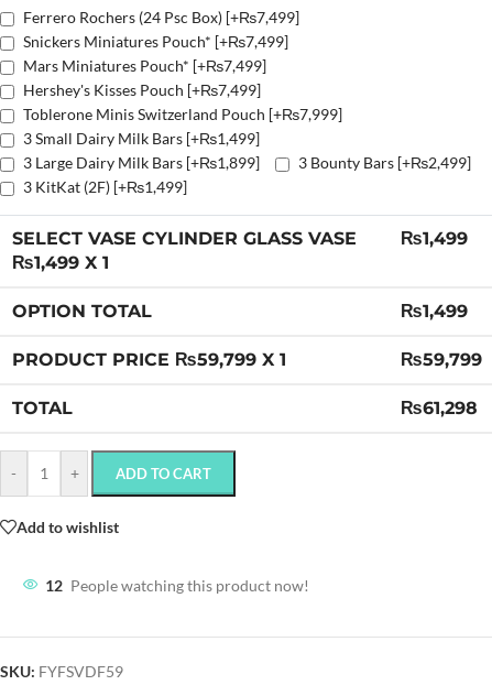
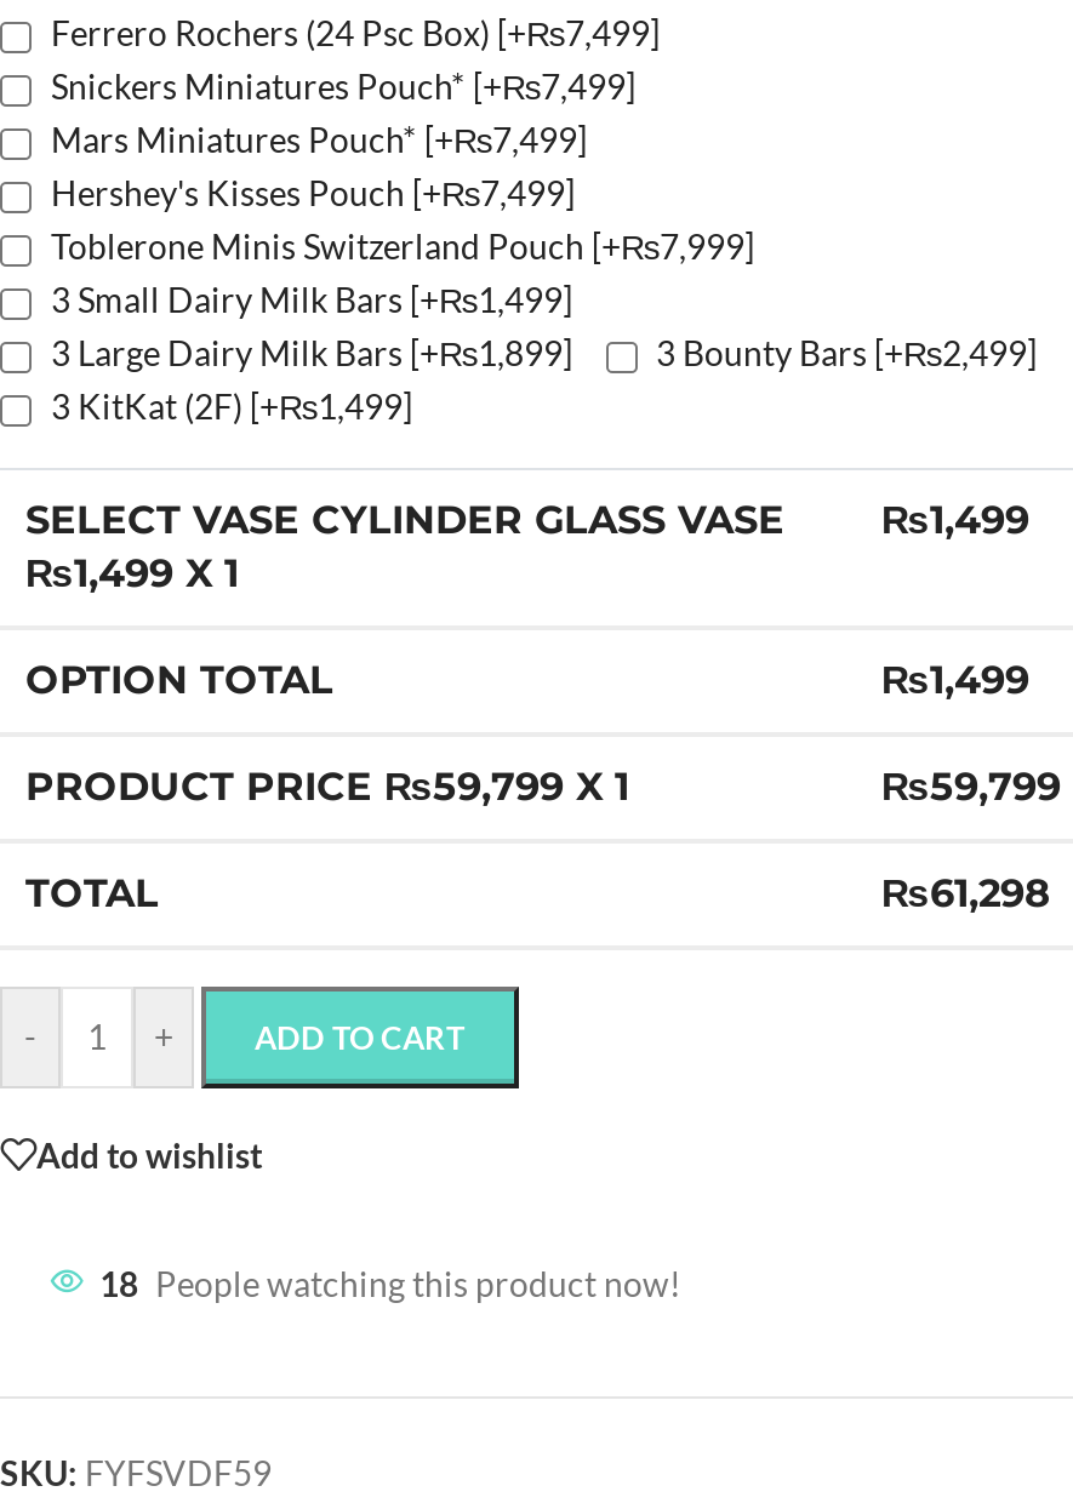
- 12 People watching this product now!
+ 18 People watching this product now!
